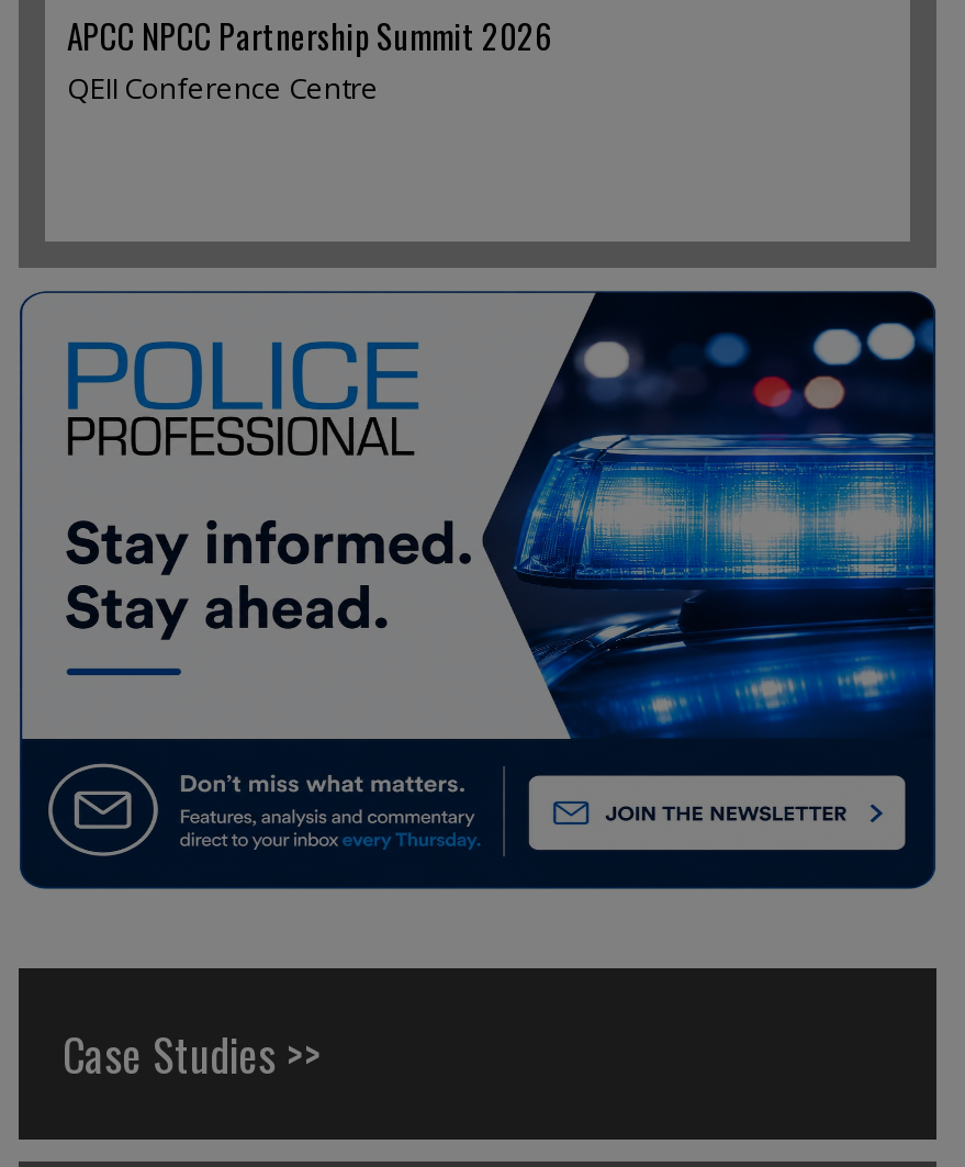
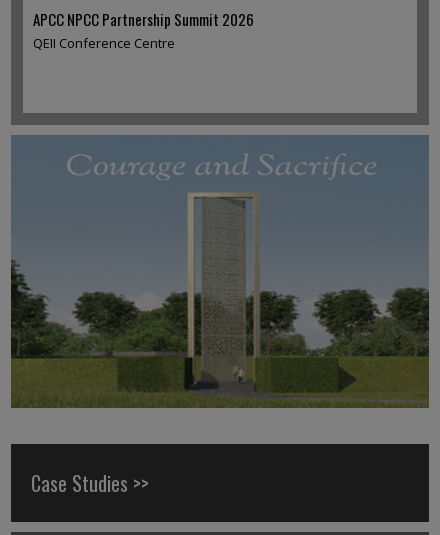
- [image]
+ [image]
